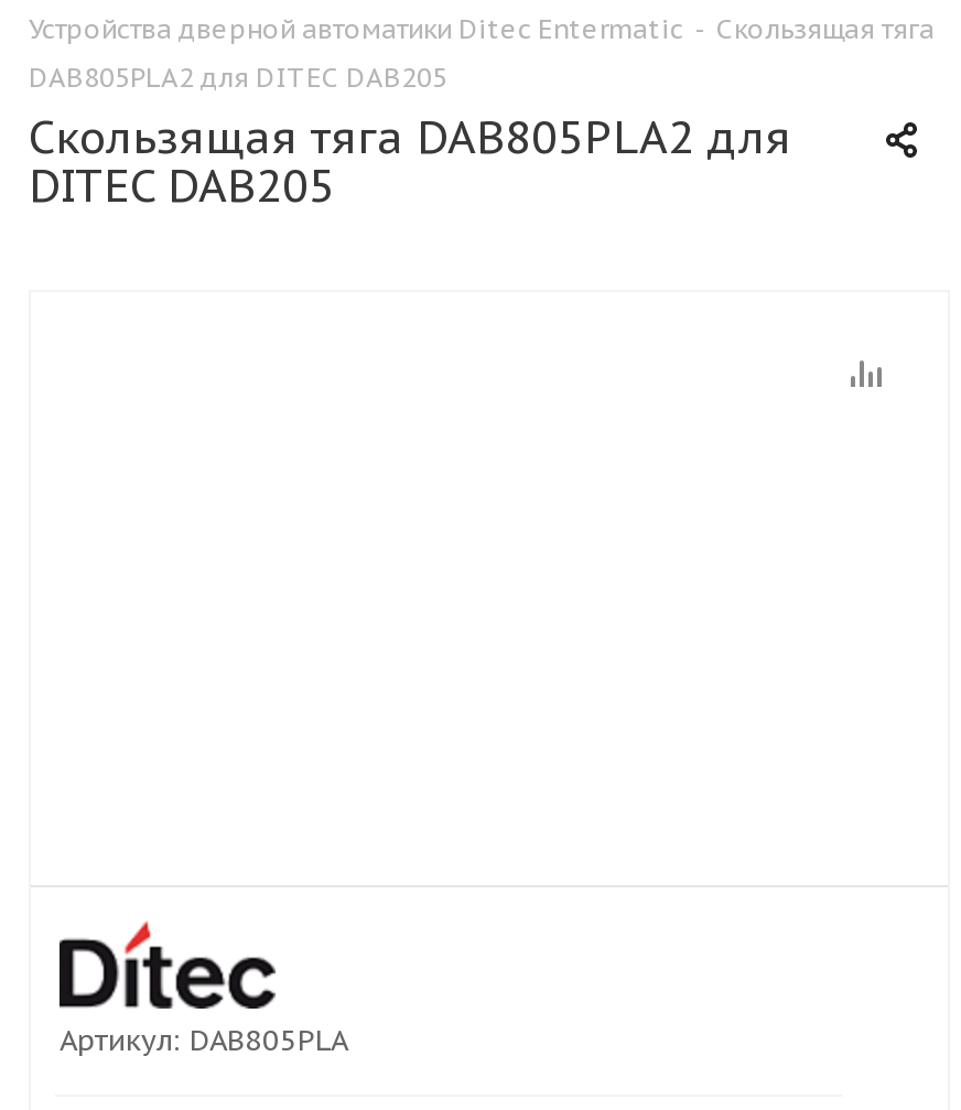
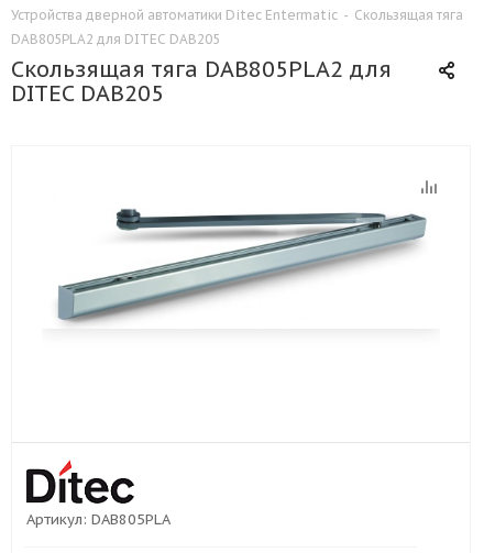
+ [image]
